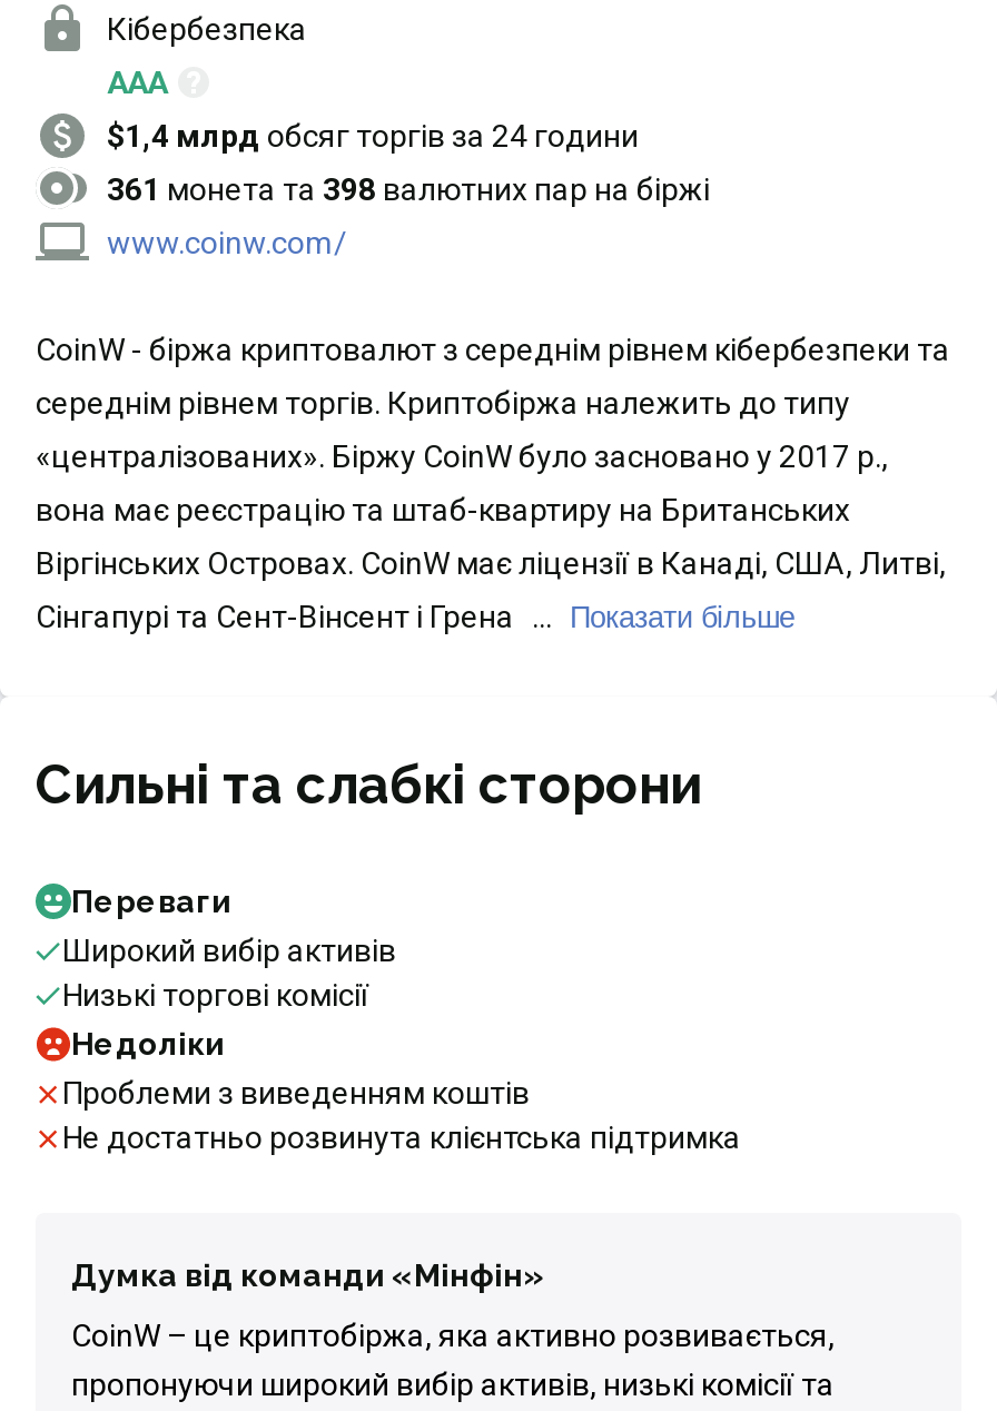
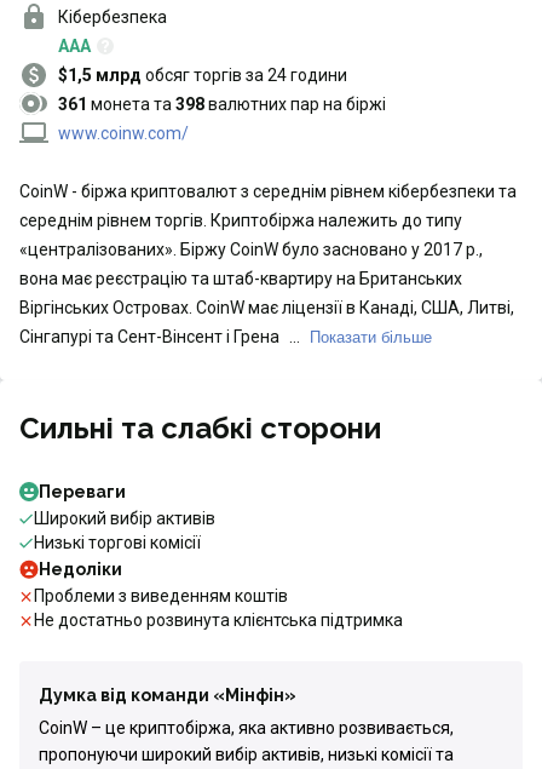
- $1,4 млрд обсяг торгів за 24 години
+ $1,5 млрд обсяг торгів за 24 години
